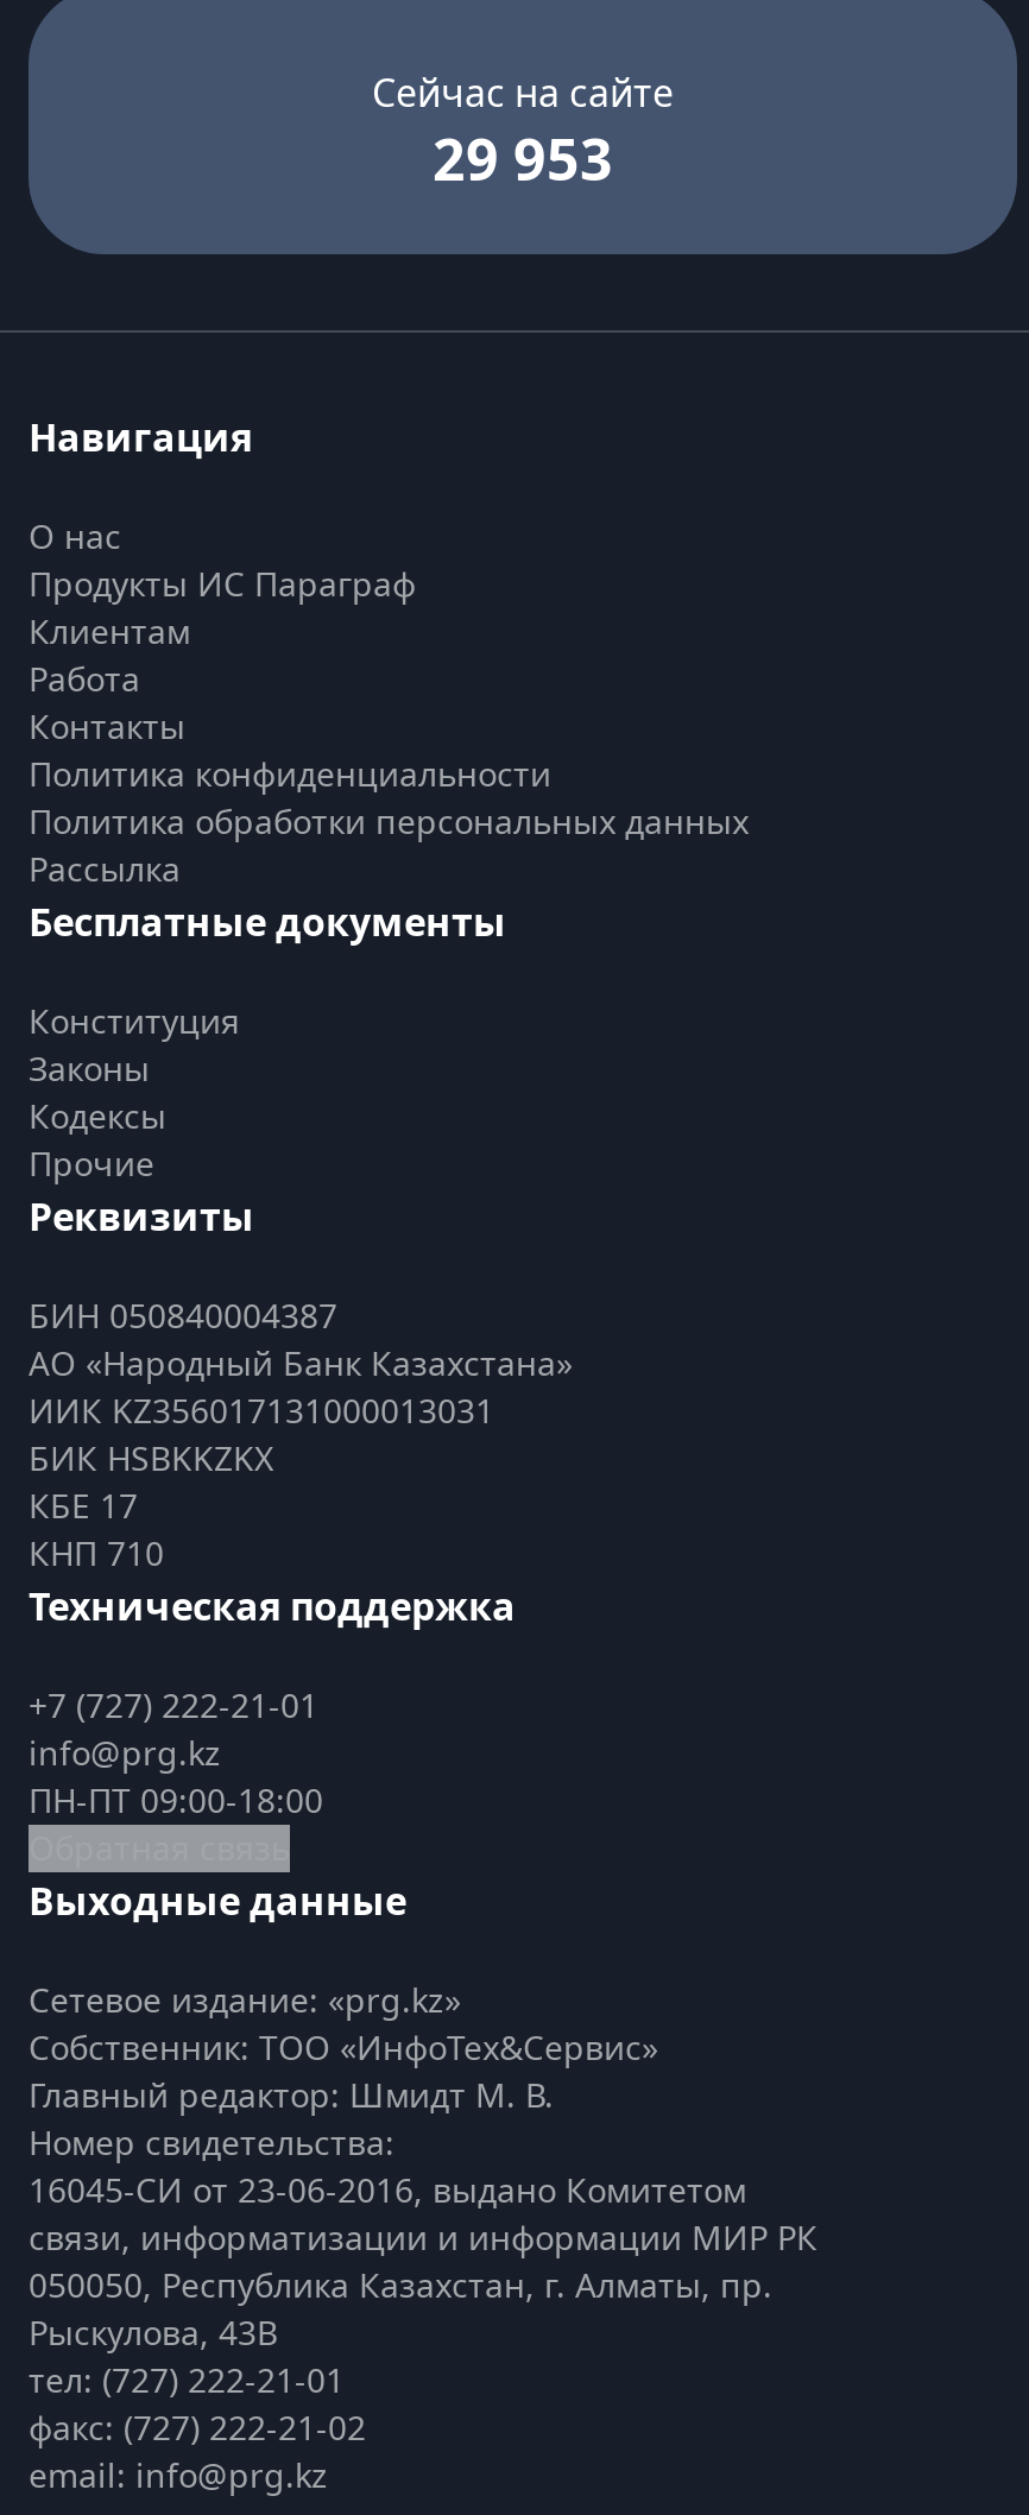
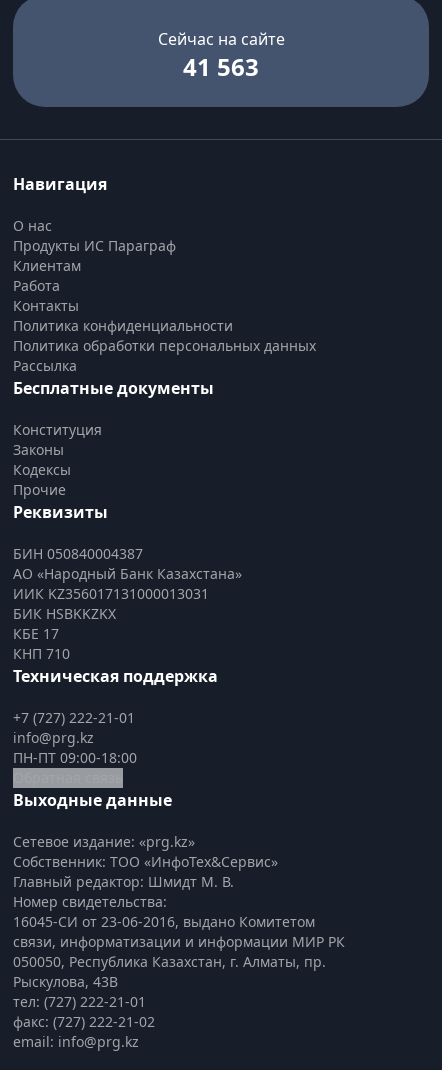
- 29 953
+ 41 563
